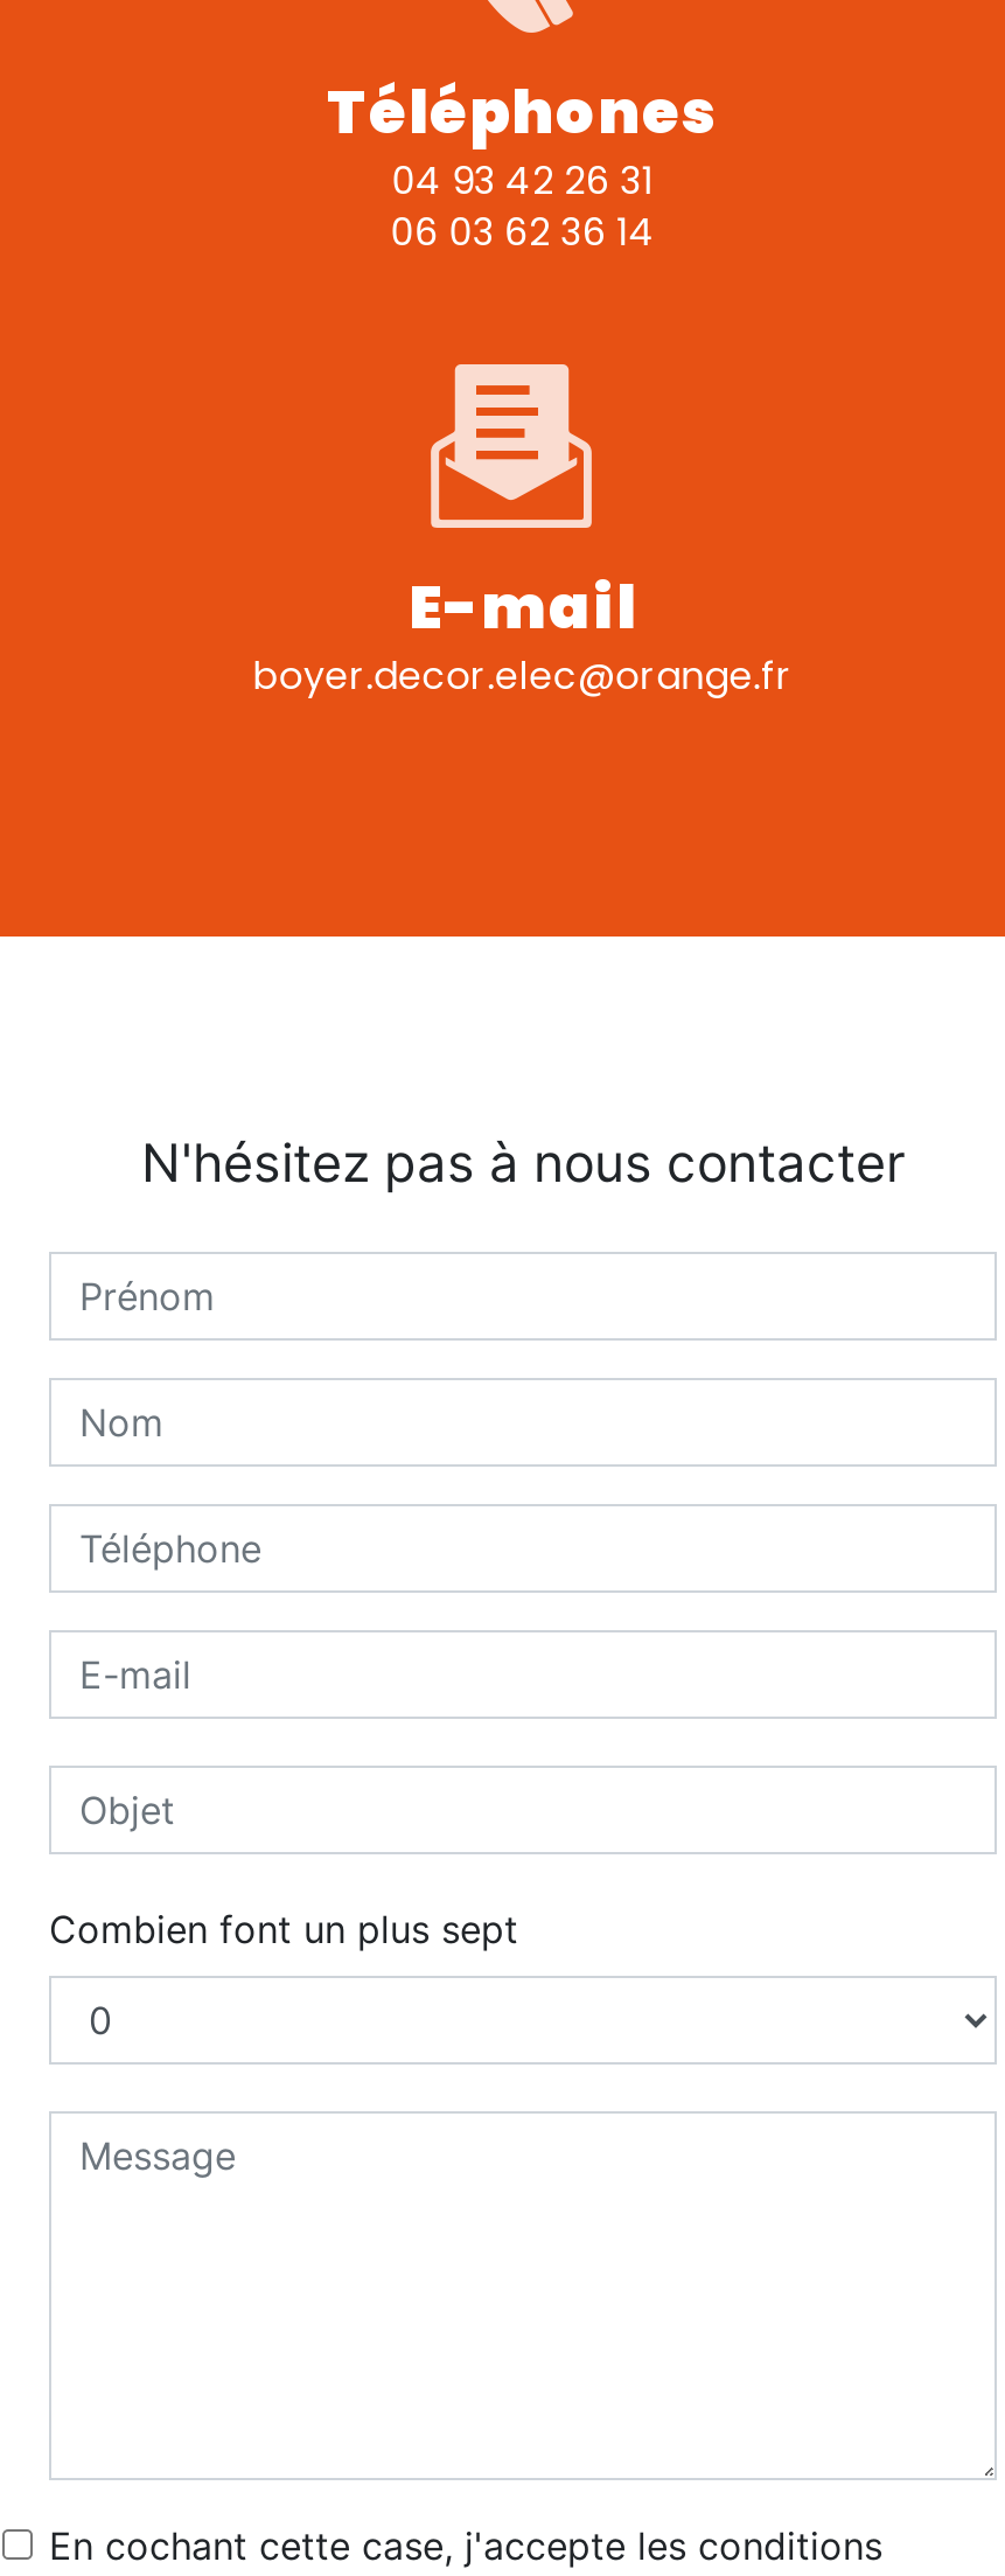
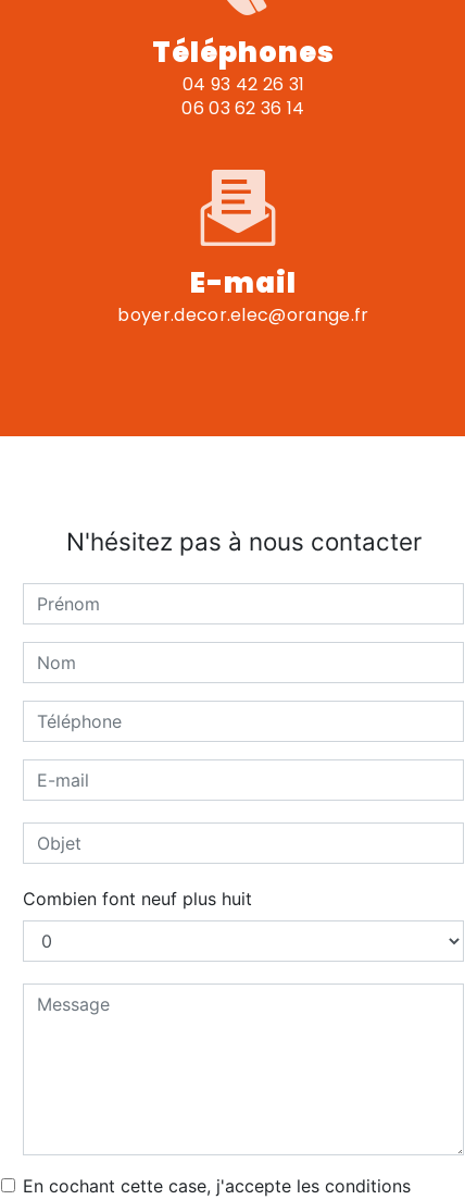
- Combien font un plus sept
+ Combien font neuf plus huit
